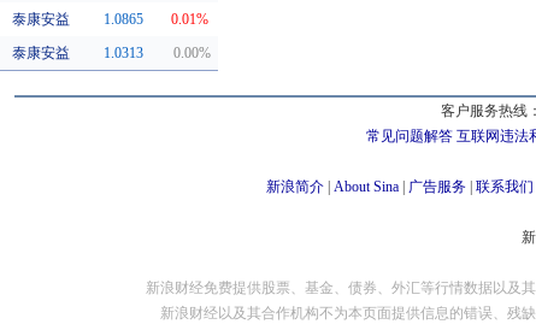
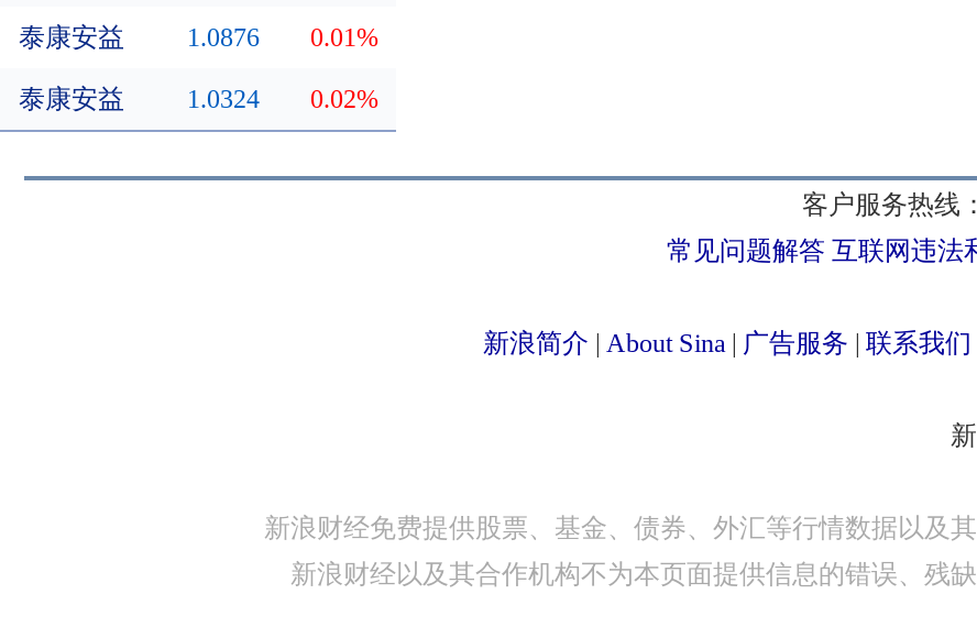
- 1.0865 0.01%
+ 1.0876 0.01%

- 1.0313
+ 1.0324

- 0.00%
+ 0.02%
